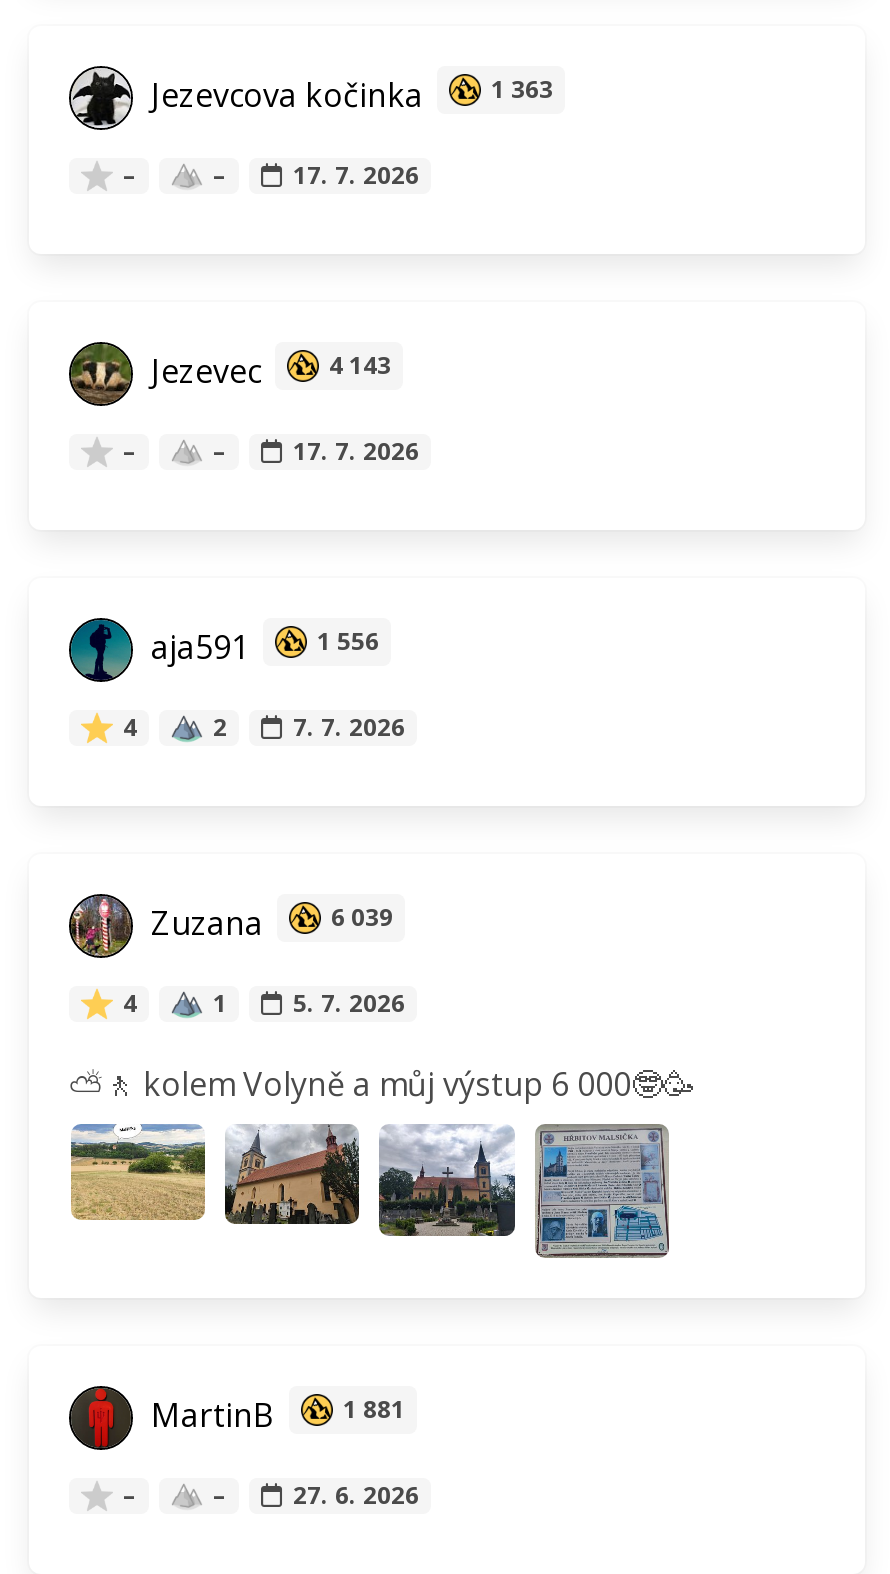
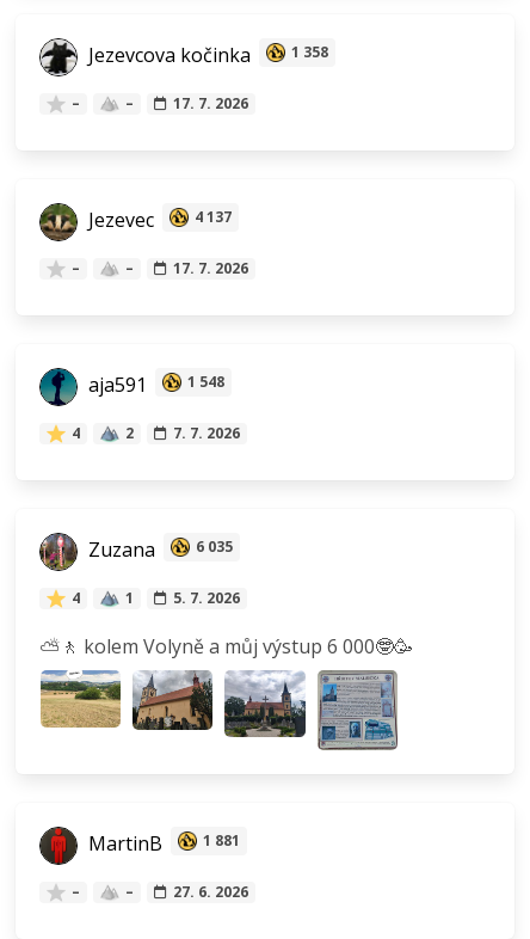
- Jezevcova kočinka 1 363
+ Jezevcova kočinka 1 358

- Jezevec 4 143
+ Jezevec 4 137

- aja591 1 556
+ aja591 1 548

- Zuzana 6 039
+ Zuzana 6 035
